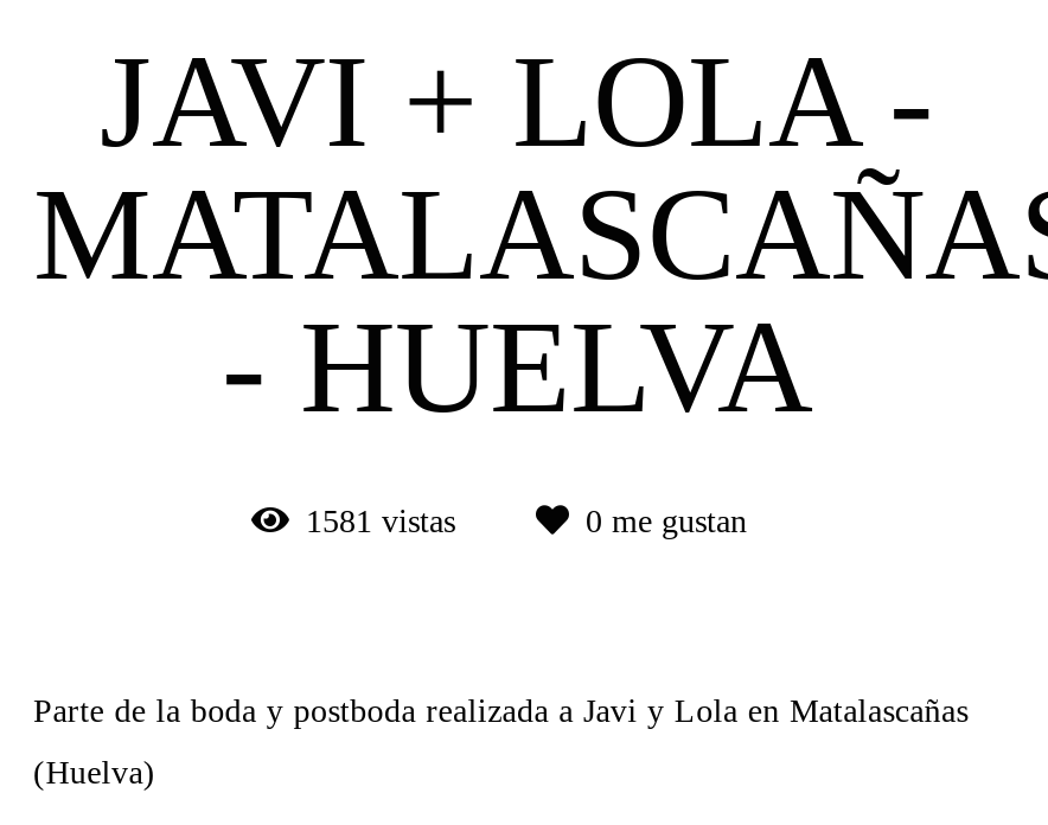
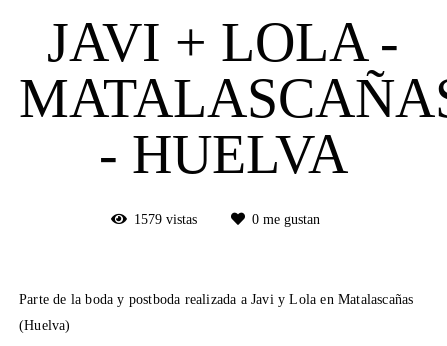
- 1581 vistas
+ 1579 vistas
